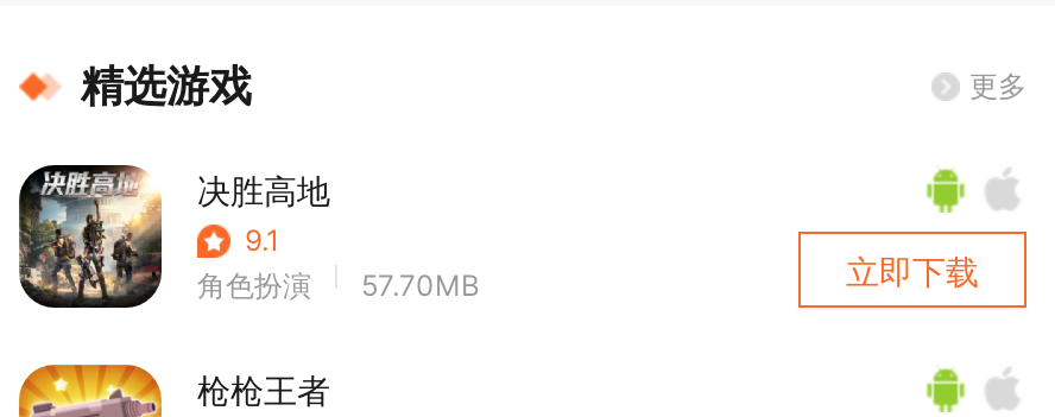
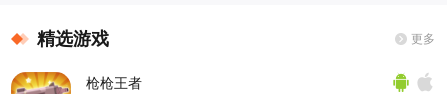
- [image]
- 决胜高地
- 9.1
- 角色扮演
- 57.70MB
- 立即下载
